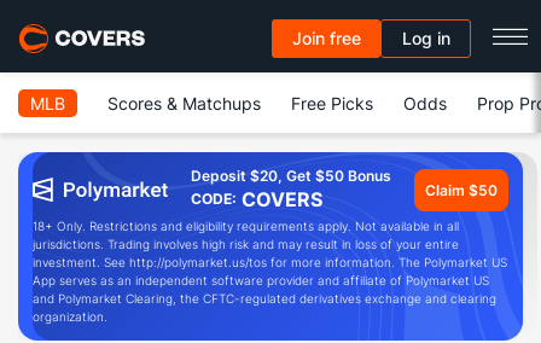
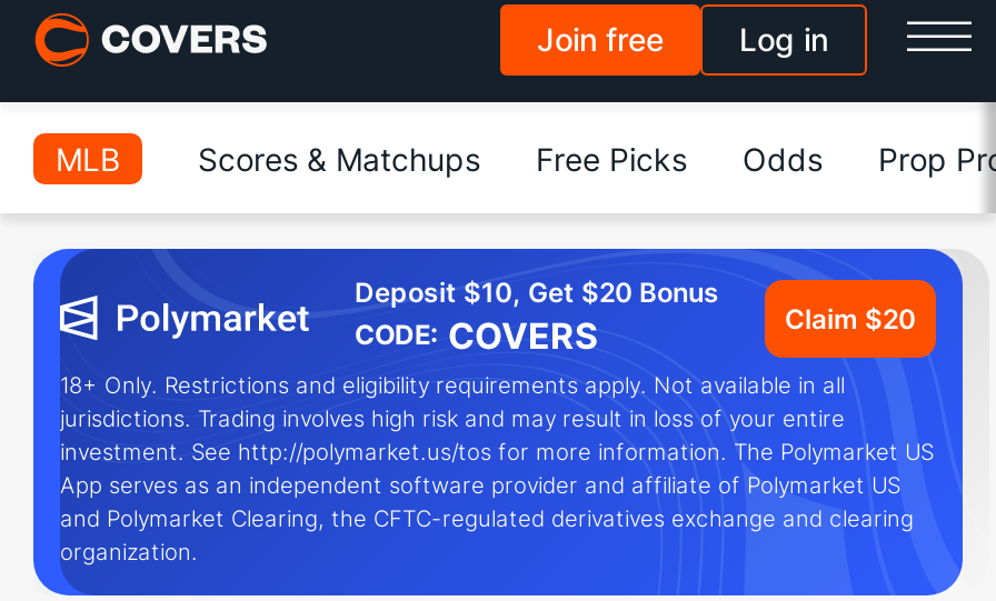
- Deposit $20, Get $50 Bonus
+ Deposit $10, Get $20 Bonus

- Claim $50
+ Claim $20
